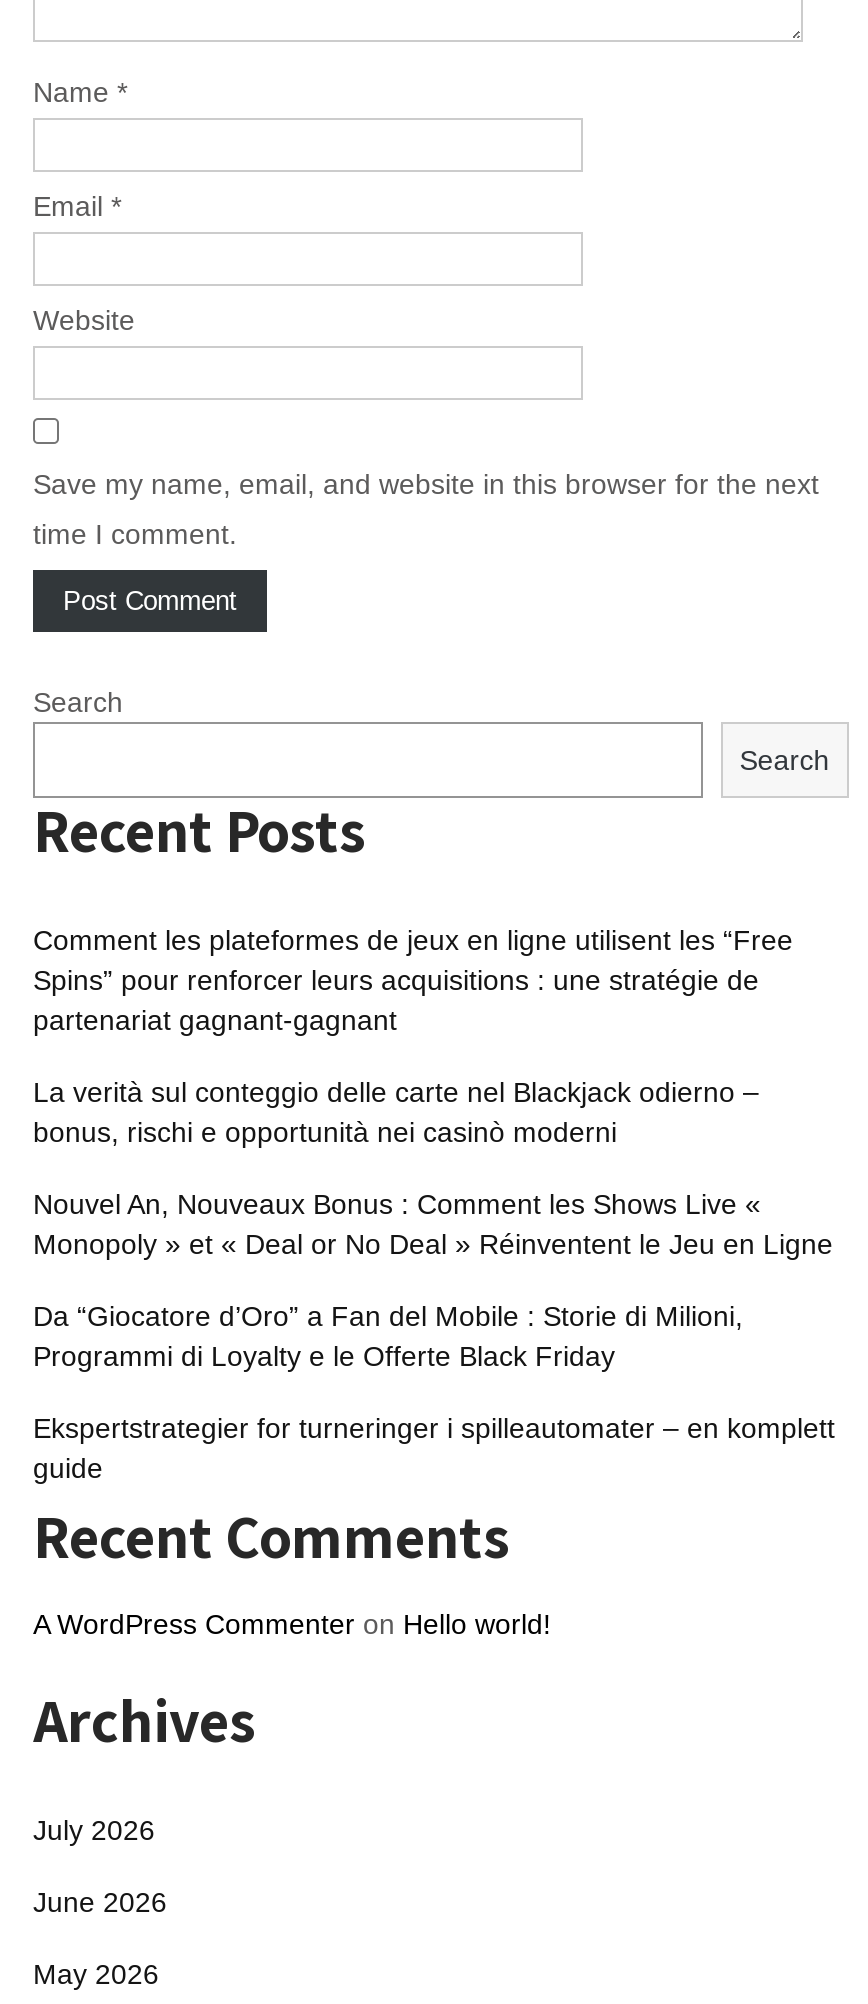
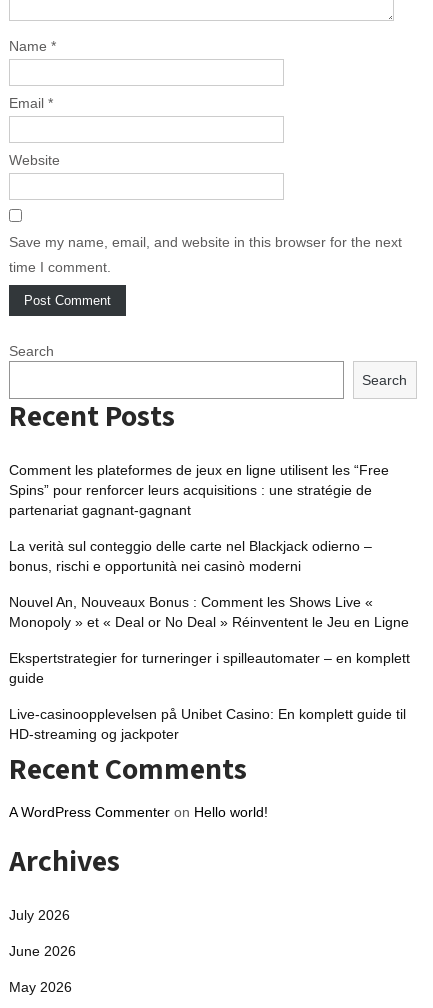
- Da “Giocatore d’Oro” a Fan del Mobile : Storie di Milioni,
- Programmi di Loyalty e le Offerte Black Friday

moved up: Ekspertstrategier for turneringer i spilleautomater – en komplett | guide

+ Live‑casinoopplevelsen på Unibet Casino: En komplett guide til
+ HD‑streaming og jackpoter
